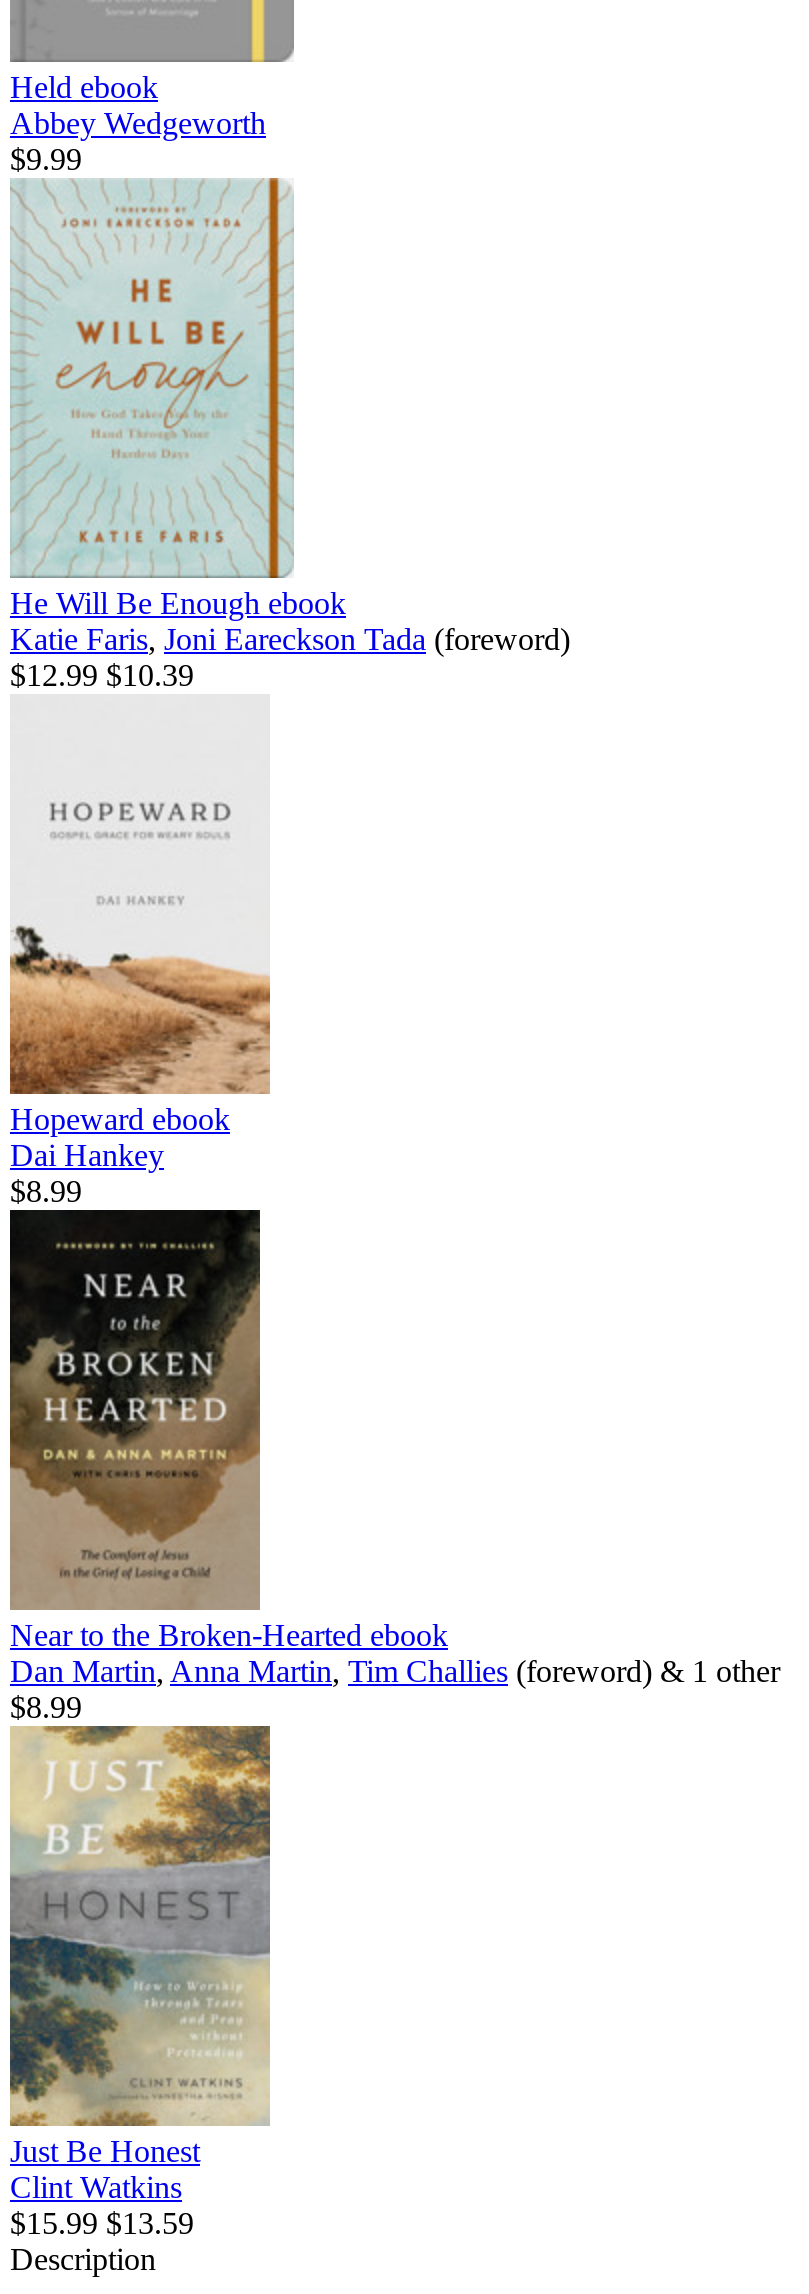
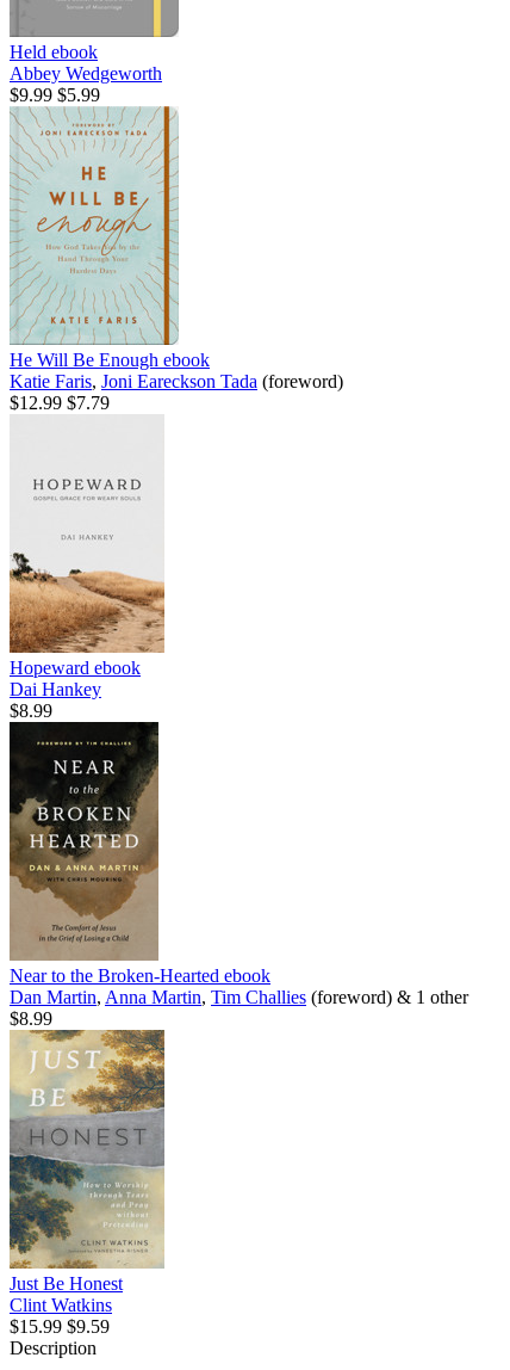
- $9.99
+ $9.99 $5.99

- $12.99 $10.39
+ $12.99 $7.79

- $15.99 $13.59
+ $15.99 $9.59
